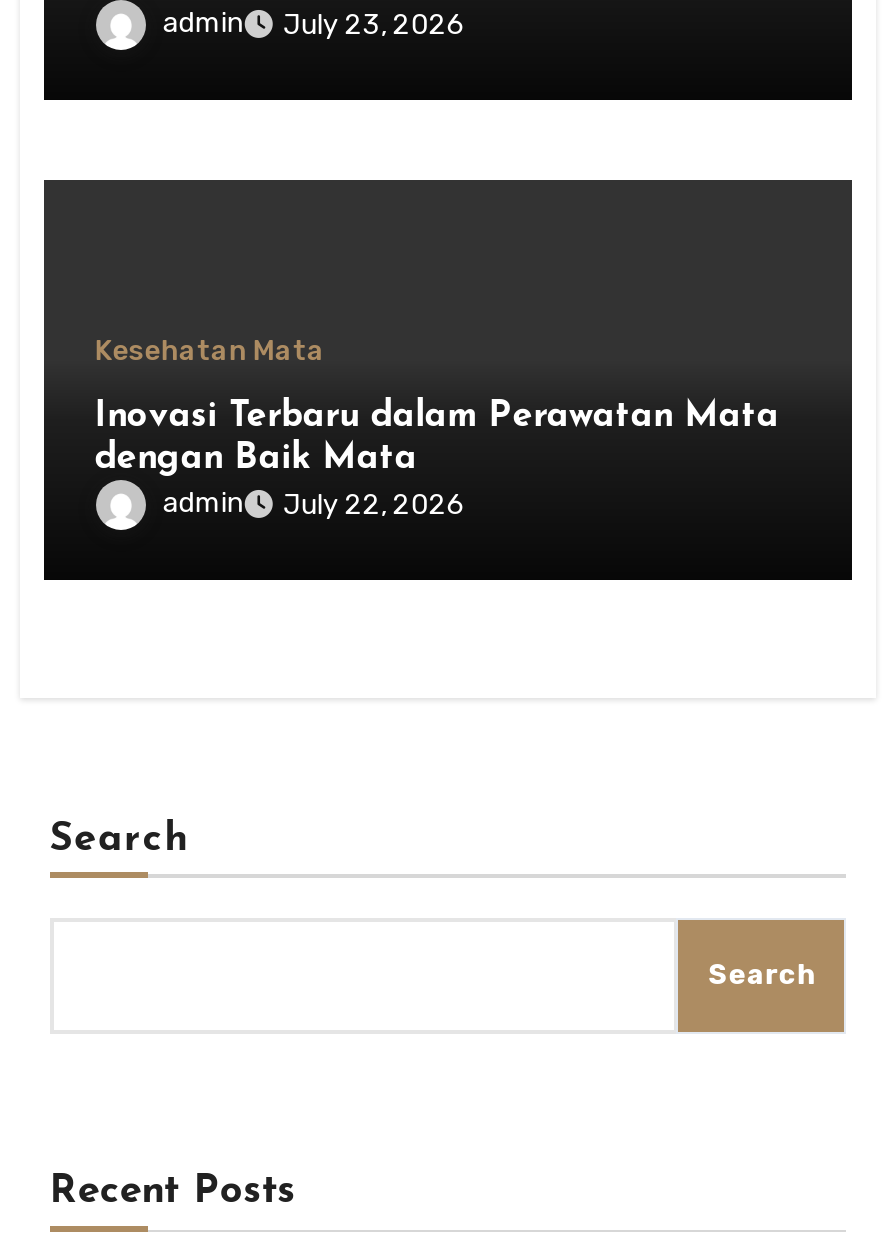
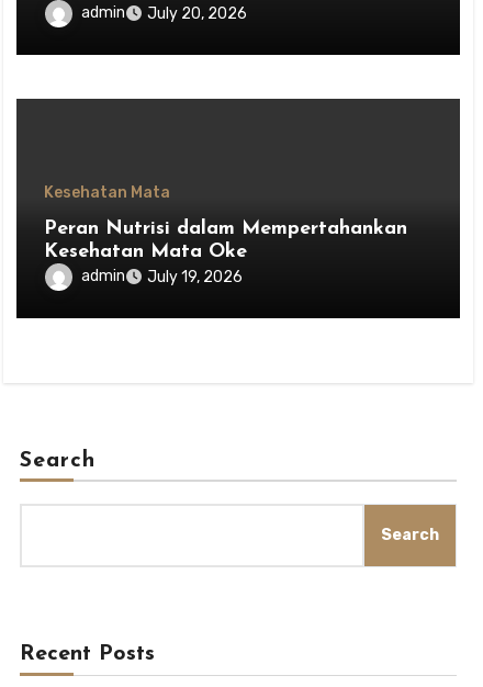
- admin July 23, 2026
+ admin July 20, 2026

- Inovasi Terbaru dalam Perawatan Mata
- dengan Baik Mata
+ Peran Nutrisi dalam Mempertahankan
+ Kesehatan Mata Oke

- admin July 22, 2026
+ admin July 19, 2026
